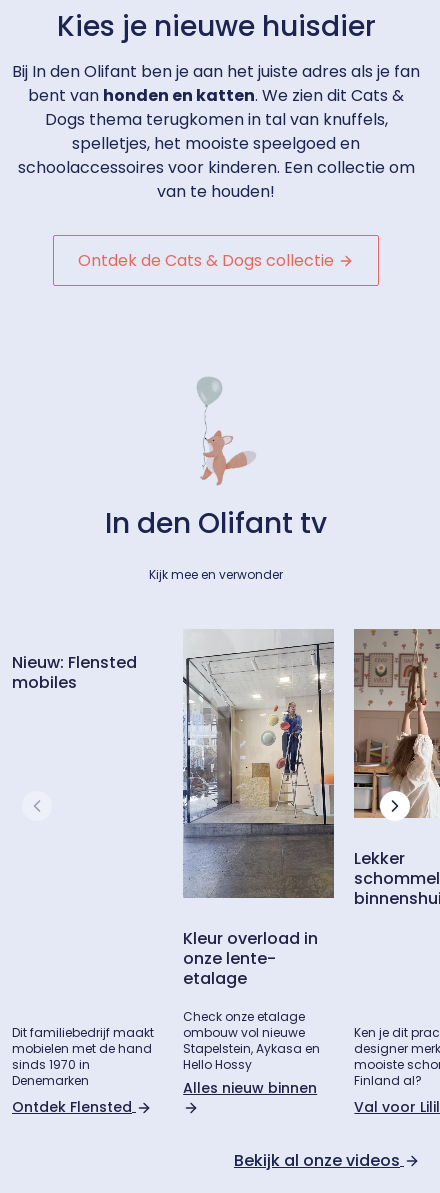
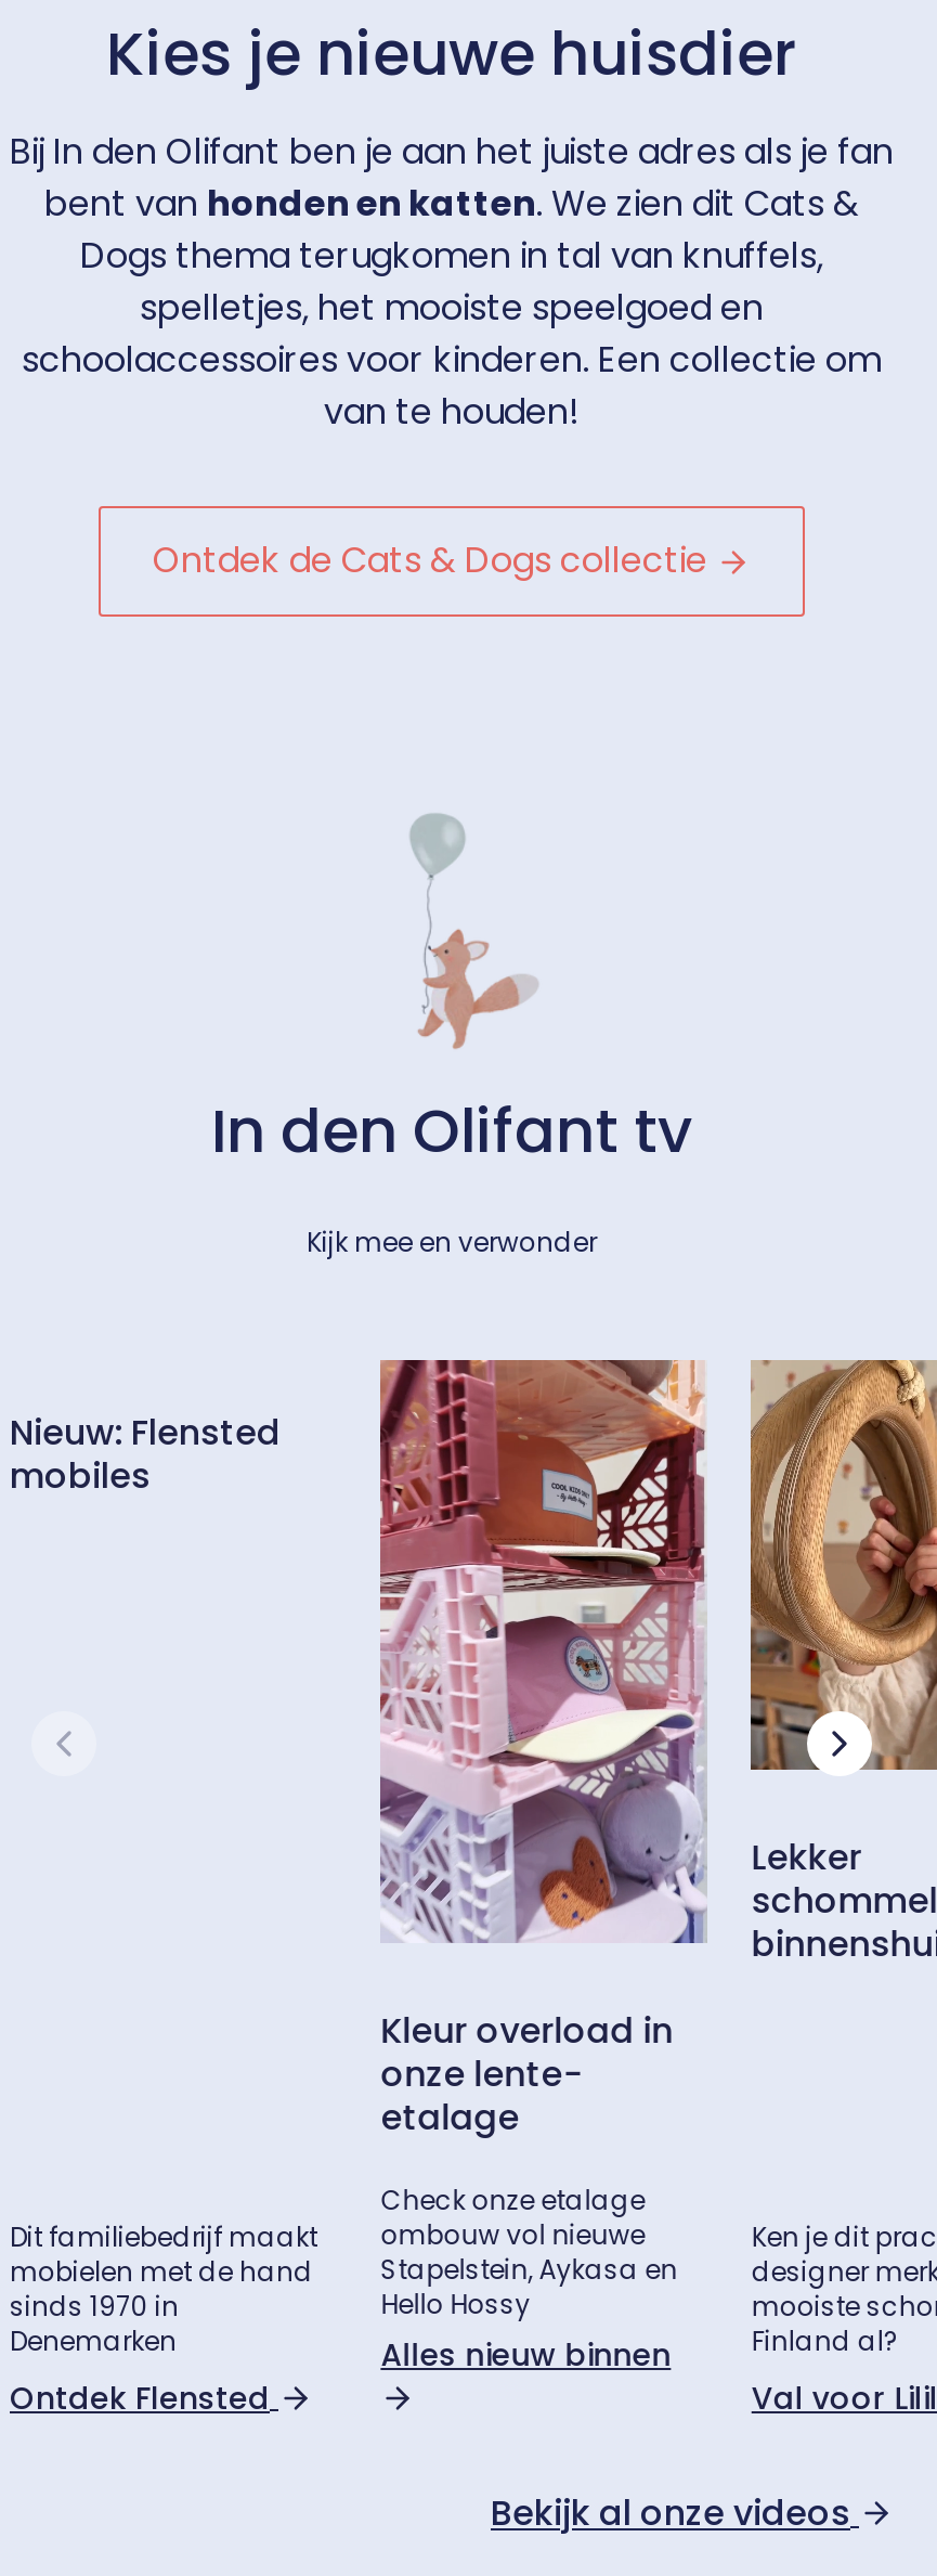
- [image]
+ [image]

- [image]
+ [image]
